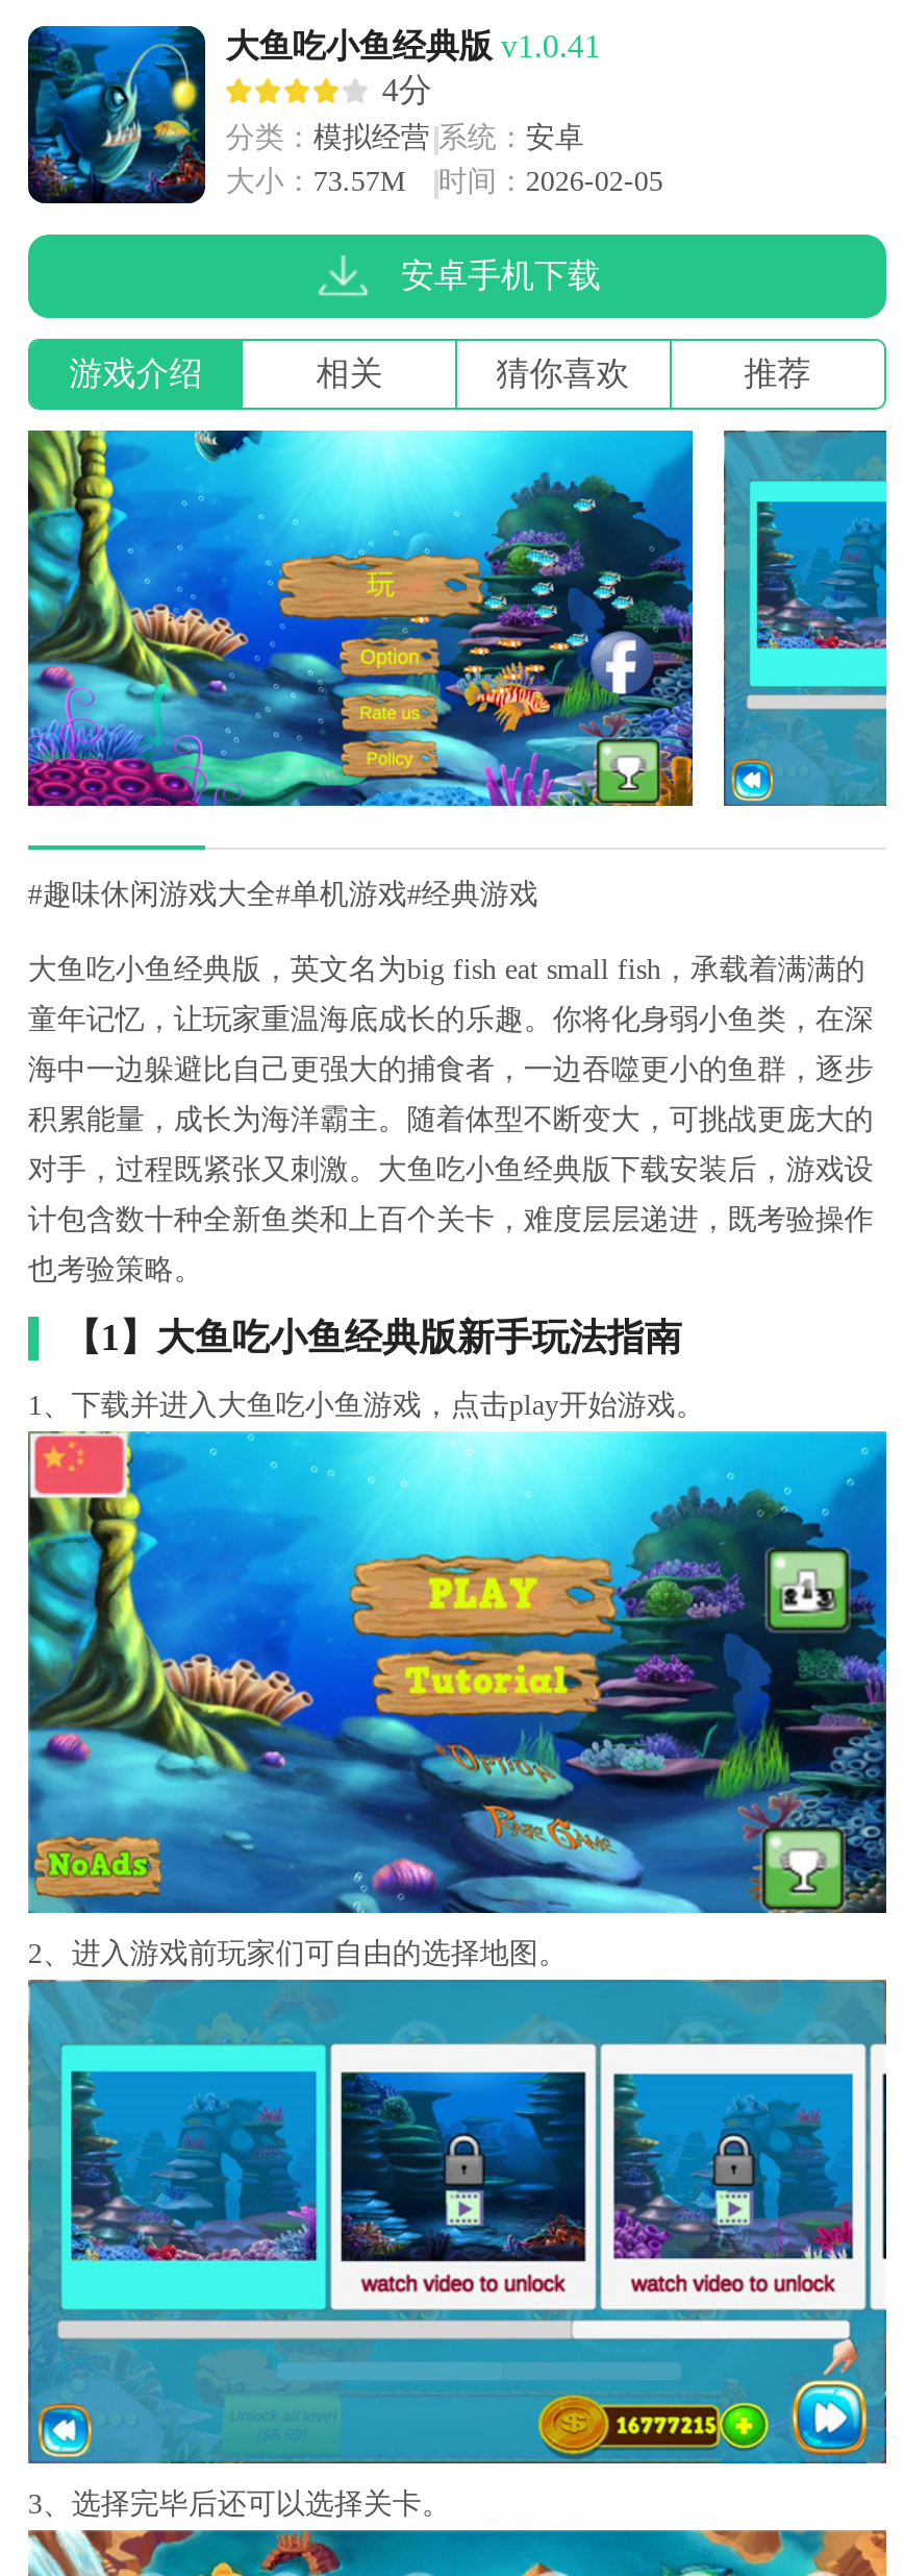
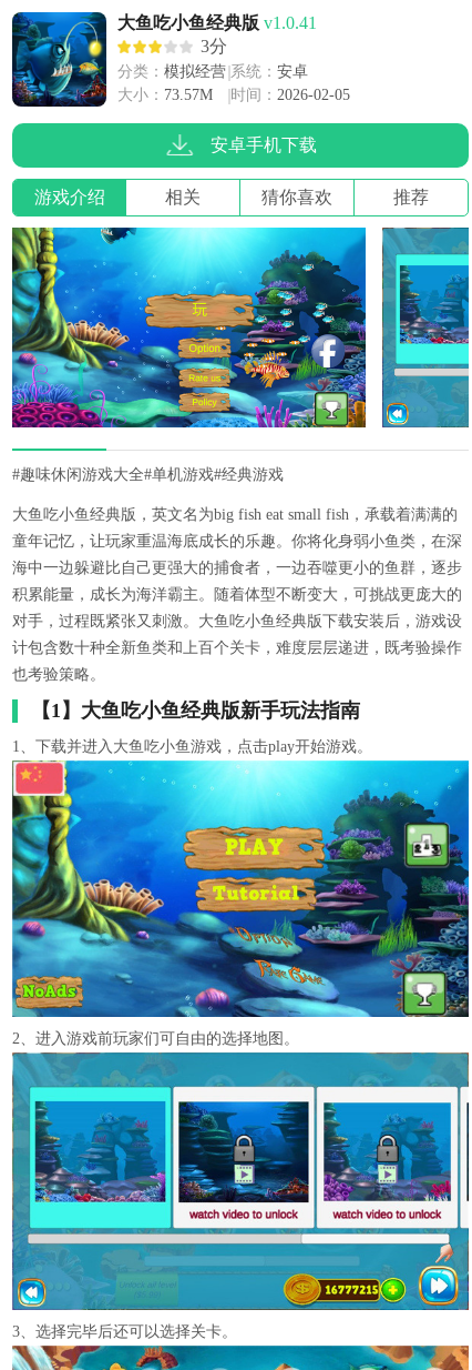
- 4分
+ 3分
